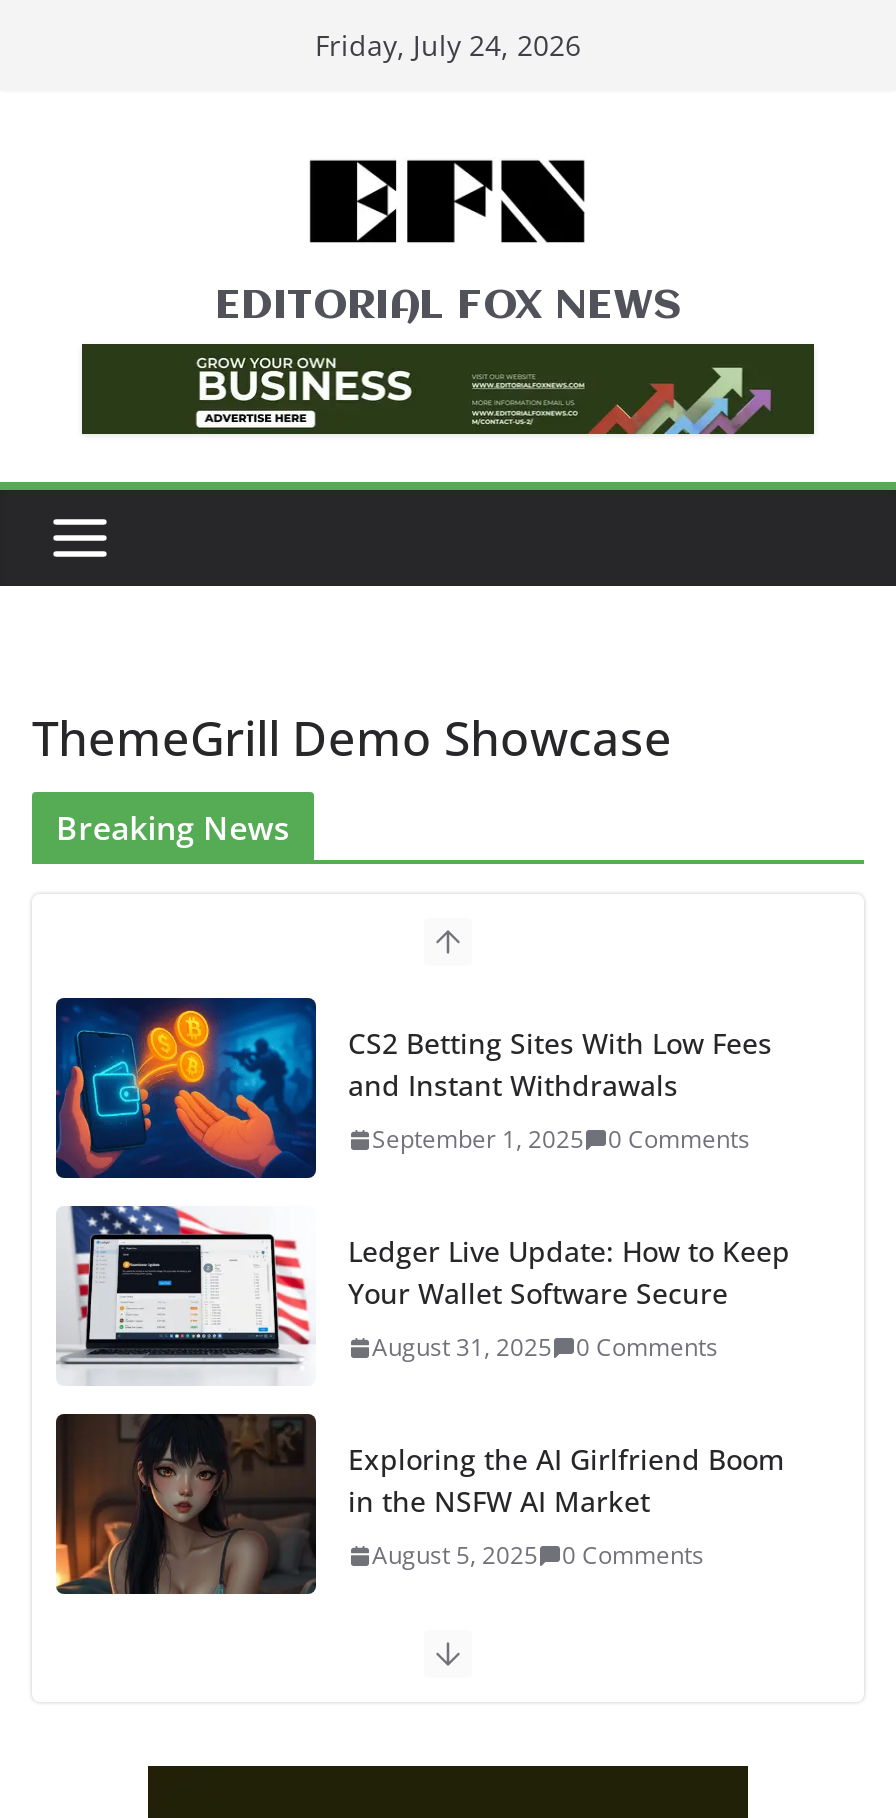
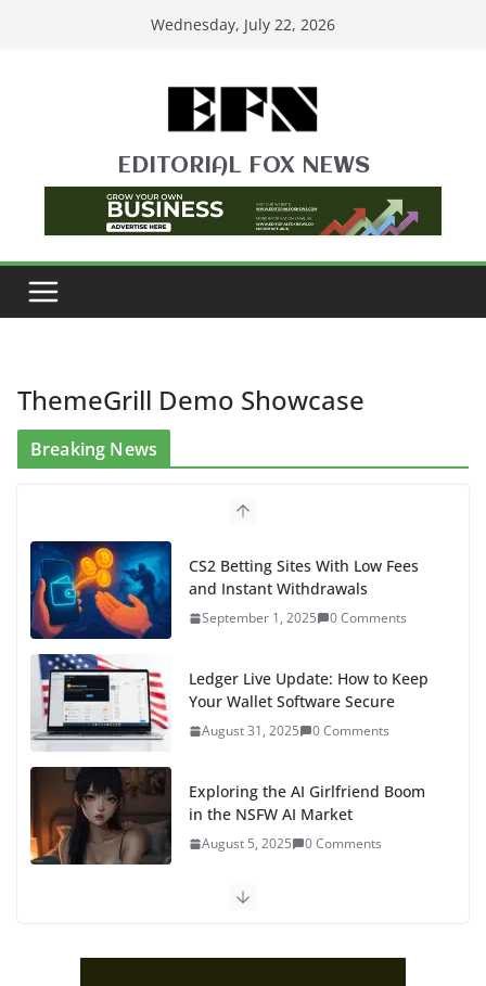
- Friday, July 24, 2026
+ Wednesday, July 22, 2026
